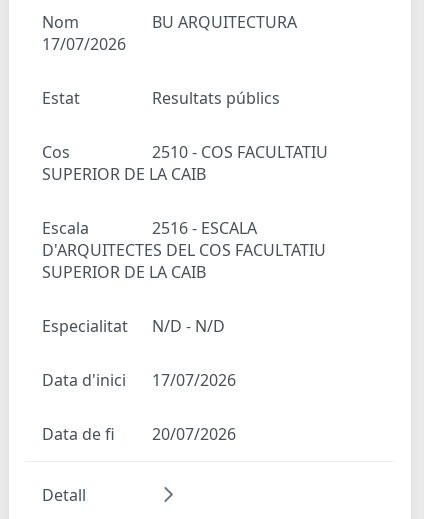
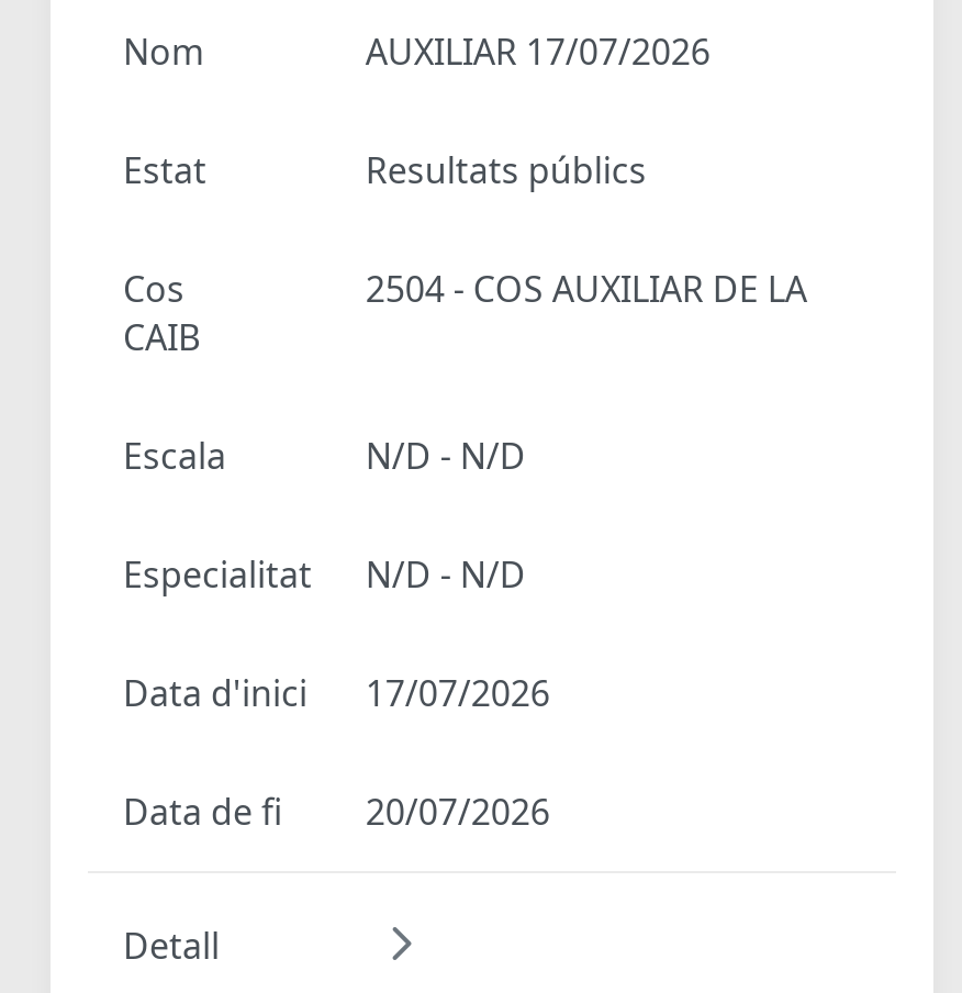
- BU ARQUITECTURA
- 17/07/2026
+ AUXILIAR 17/07/2026

- 2510 - COS FACULTATIU
- SUPERIOR DE LA CAIB
+ 2504 - COS AUXILIAR DE LA
+ CAIB

- 2516 - ESCALA
- D'ARQUITECTES DEL COS FACULTATIU
- SUPERIOR DE LA CAIB
+ N/D - N/D
